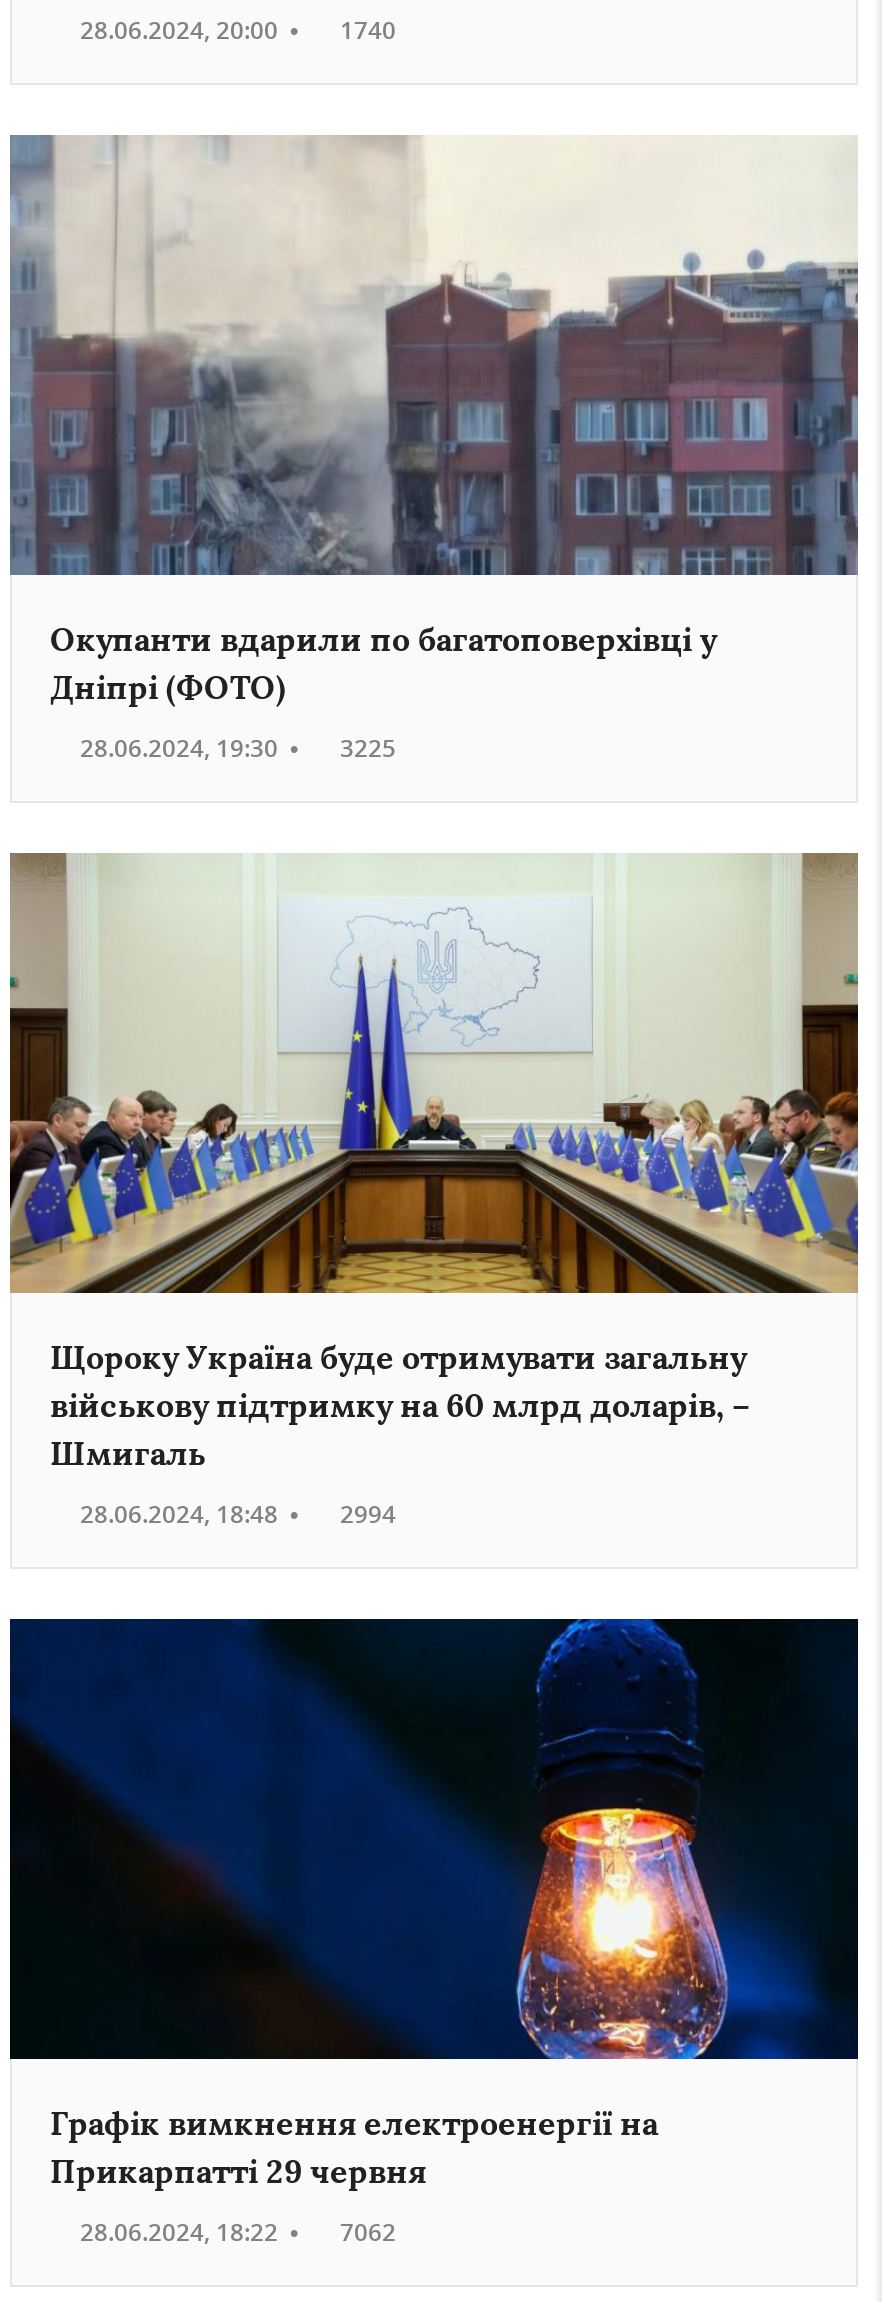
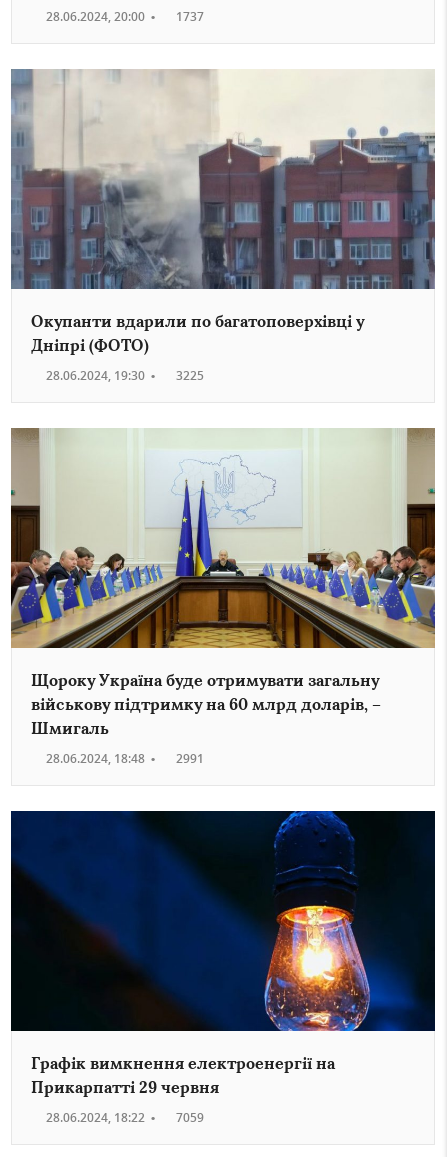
- 28.06.2024, 20:00 • 1740
+ 28.06.2024, 20:00 • 1737

- 28.06.2024, 18:48 • 2994
+ 28.06.2024, 18:48 • 2991

- 28.06.2024, 18:22 • 7062
+ 28.06.2024, 18:22 • 7059
